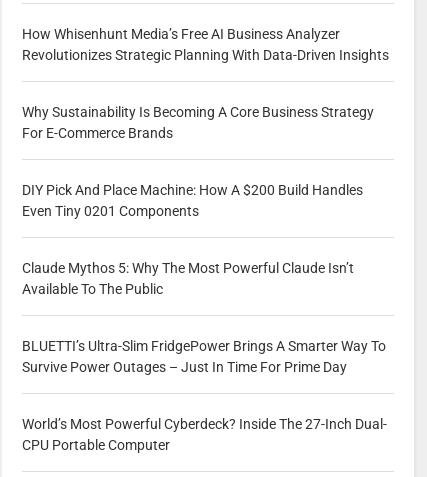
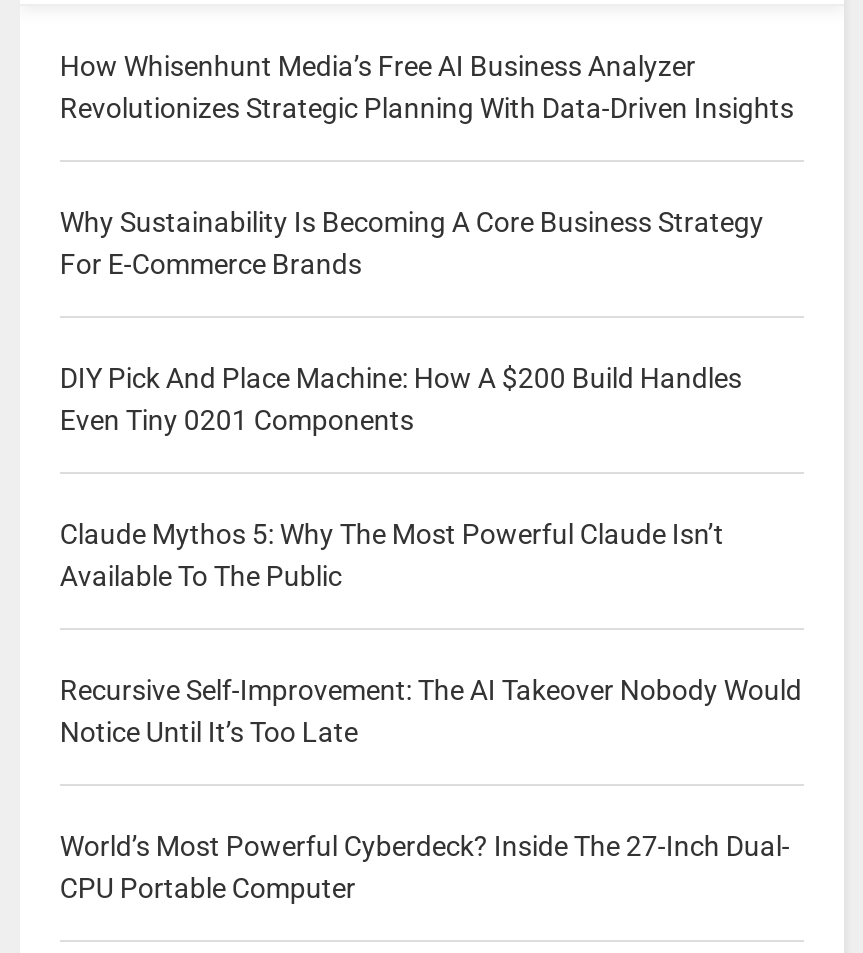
- BLUETTI’s Ultra-Slim FridgePower Brings A Smarter Way To
- Survive Power Outages – Just In Time For Prime Day
+ Recursive Self-Improvement: The AI Takeover Nobody Would
+ Notice Until It’s Too Late
